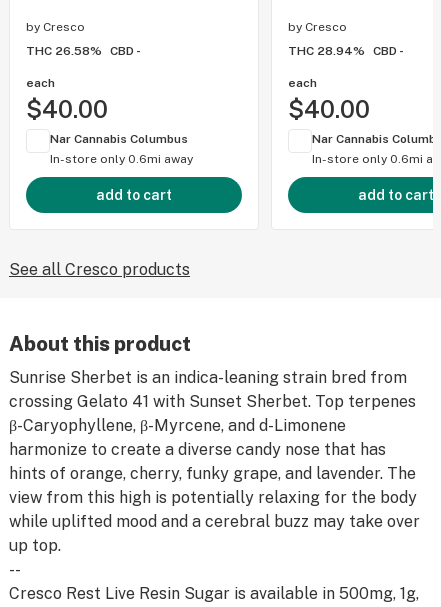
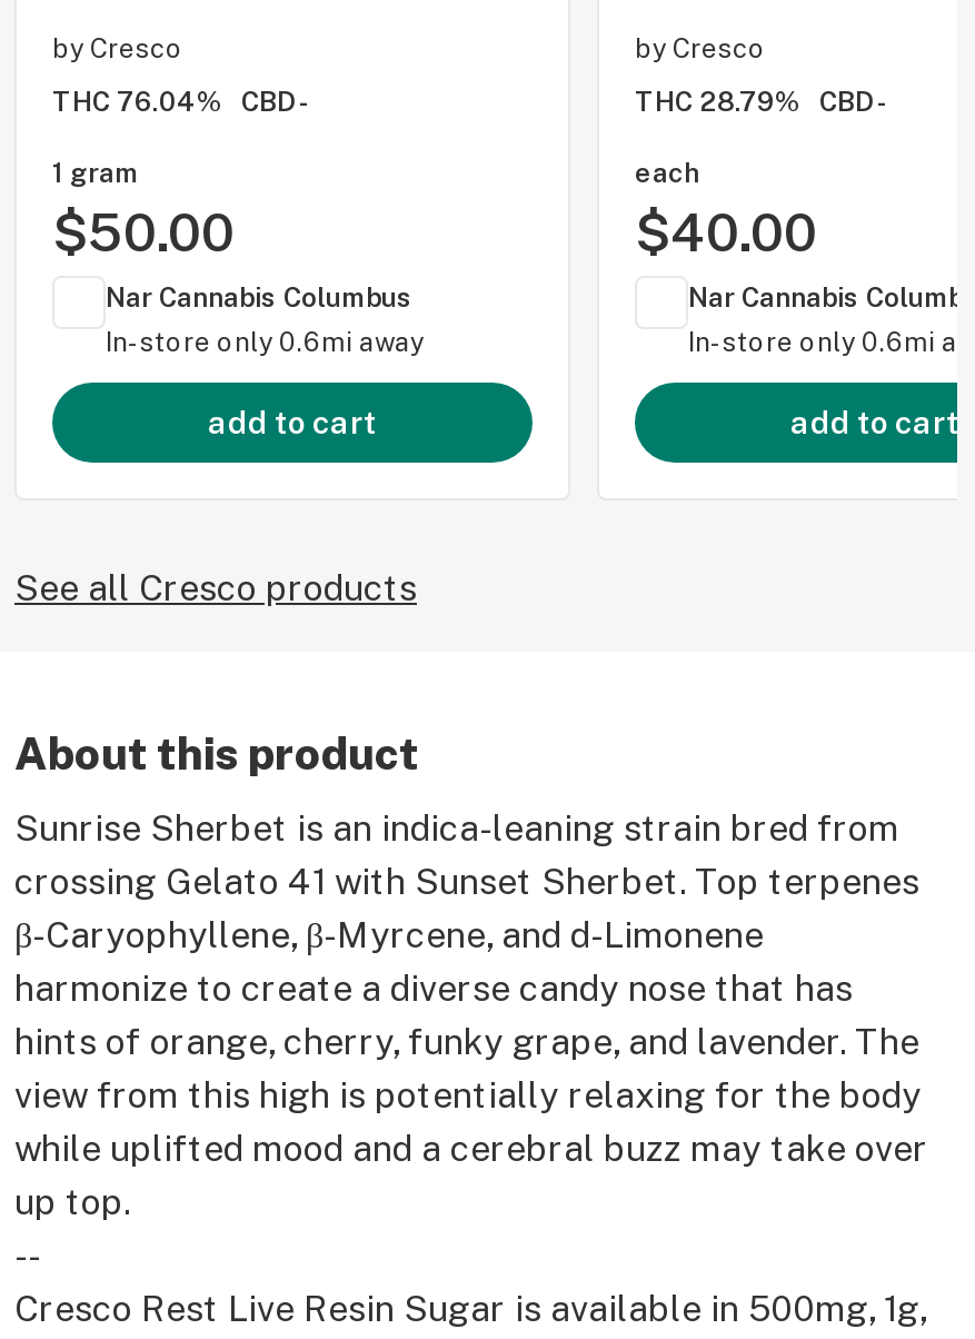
- THC 26.58% CBD -
+ THC 76.04% CBD -

- THC 28.94% CBD -
+ THC 28.79% CBD -

- each
- $40.00
+ 1 gram
+ $50.00
